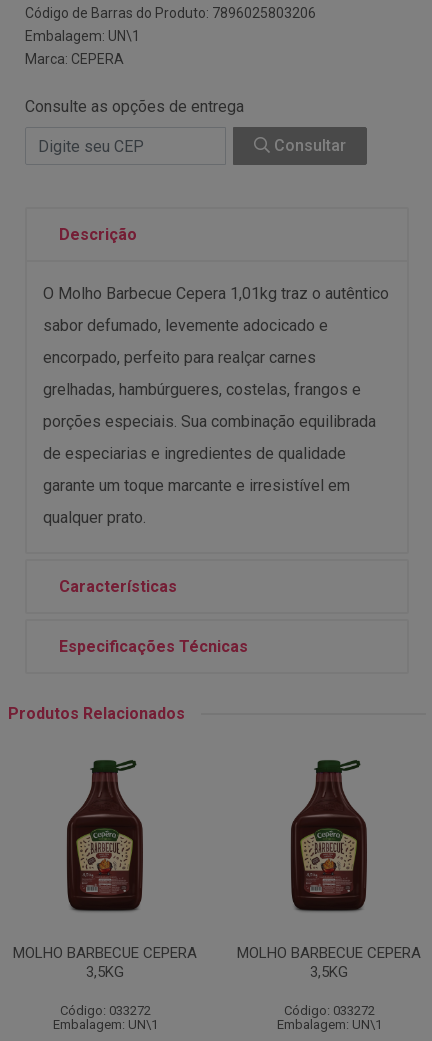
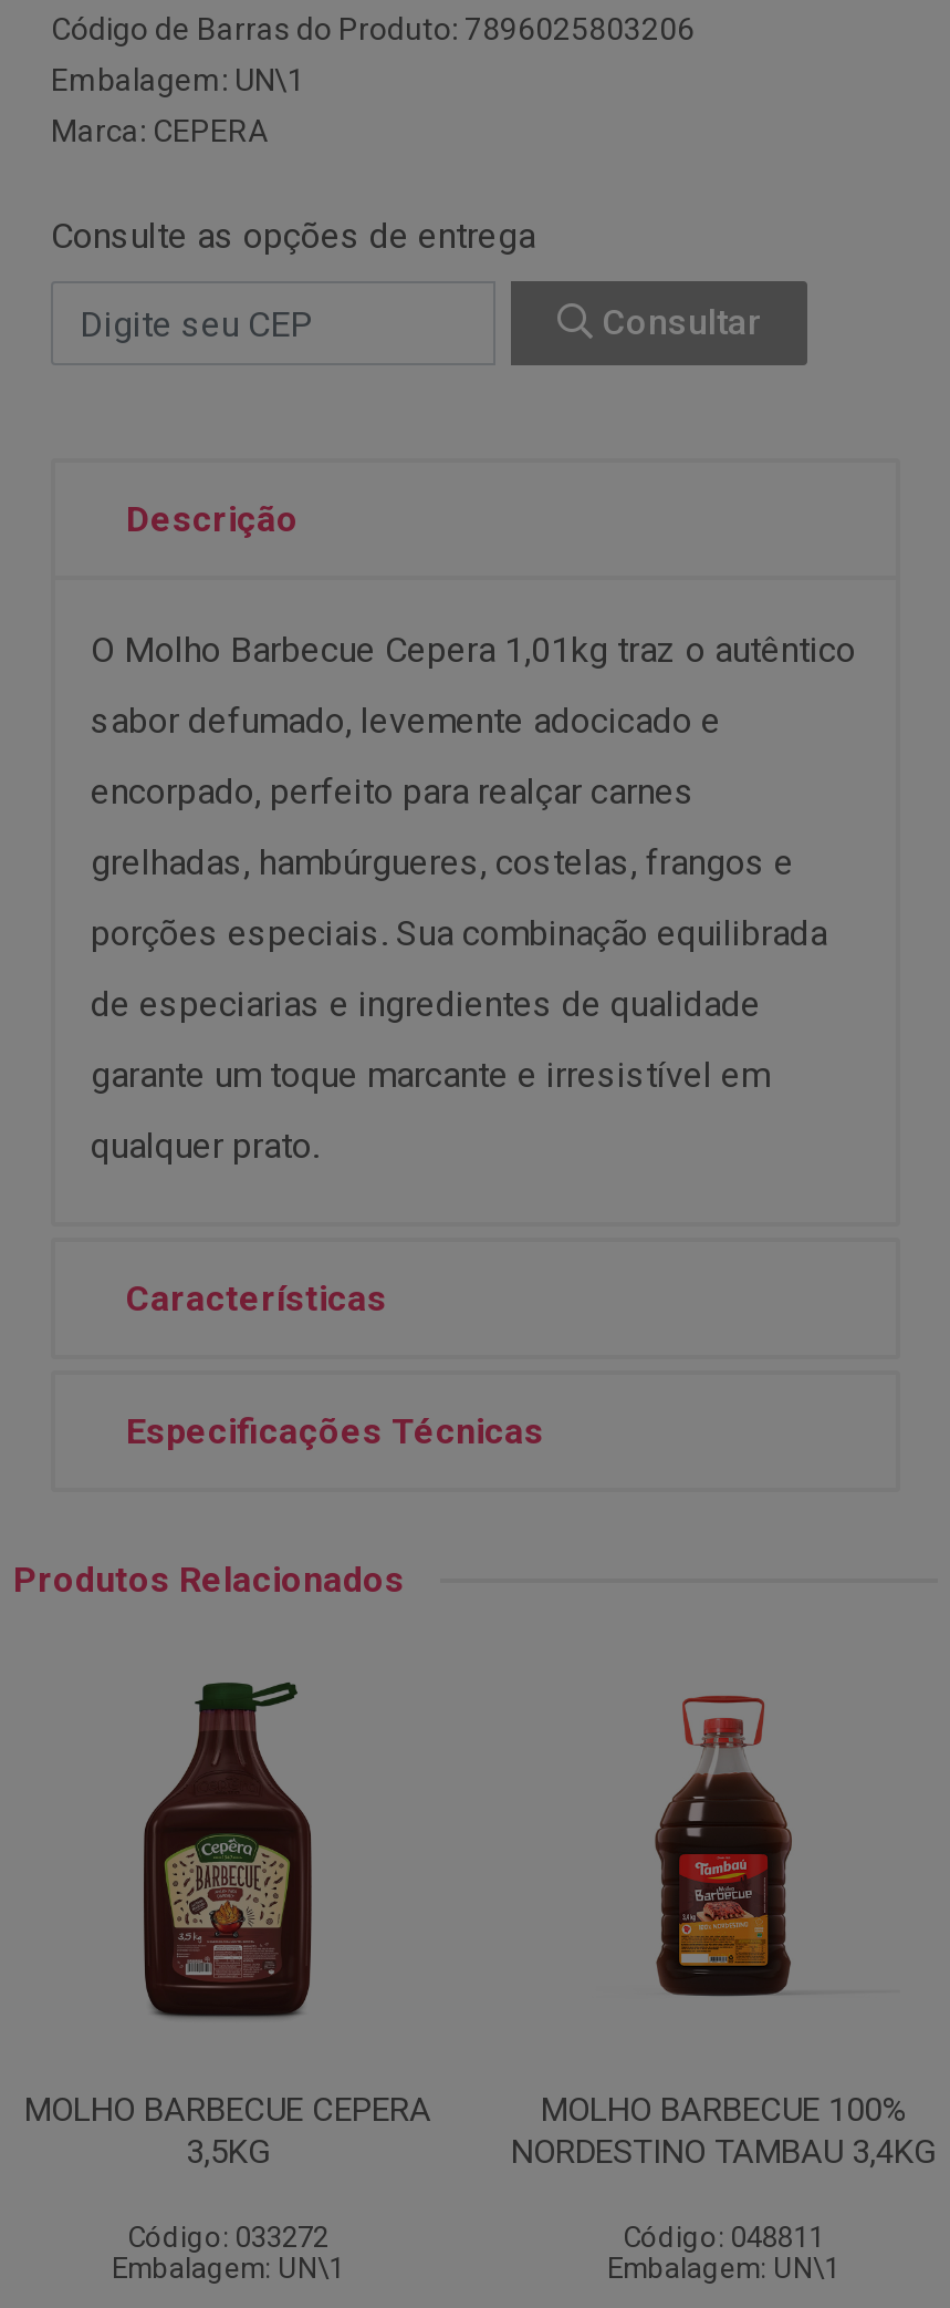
- [image]
- MOLHO BARBECUE CEPERA
- 3,5KG
+ [image]
+ MOLHO BARBECUE 100%
+ NORDESTINO TAMBAU 3,4KG

- Código: 033272
+ Código: 048811
